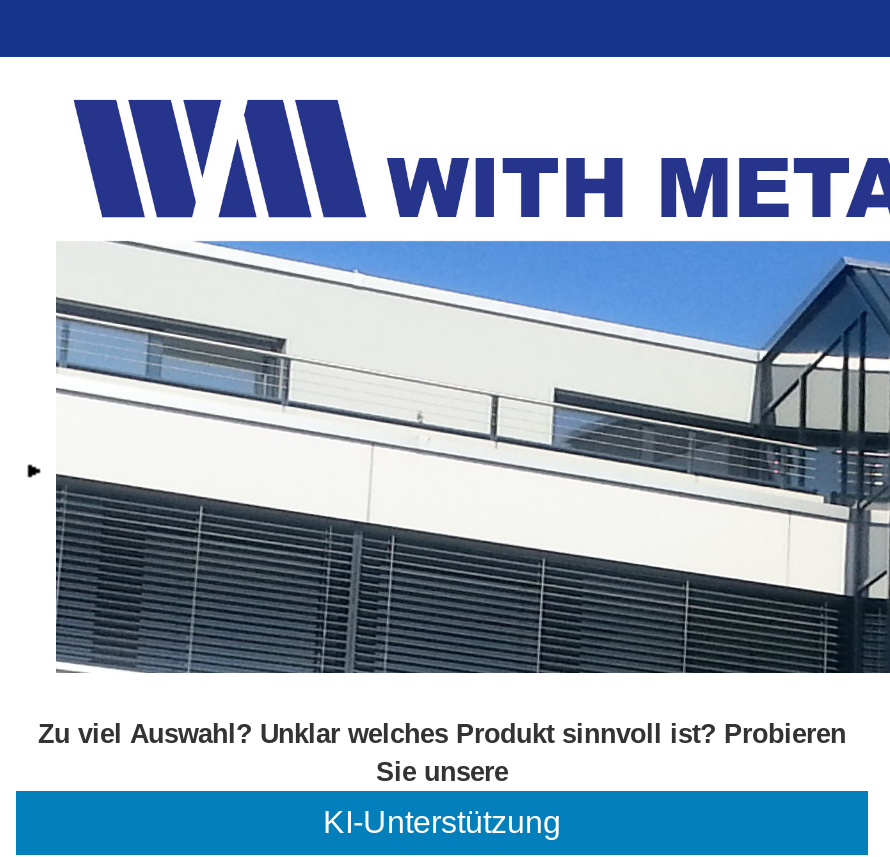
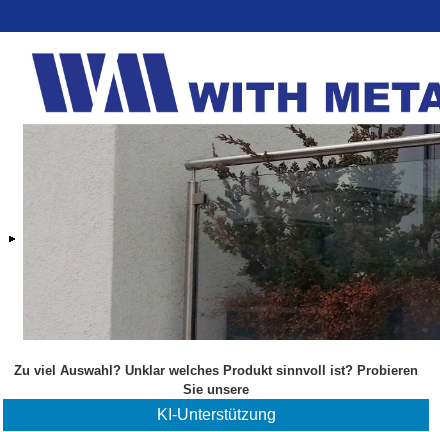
- [image]
+ [image]
